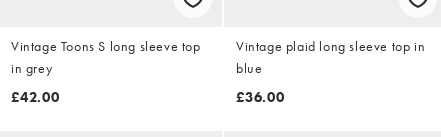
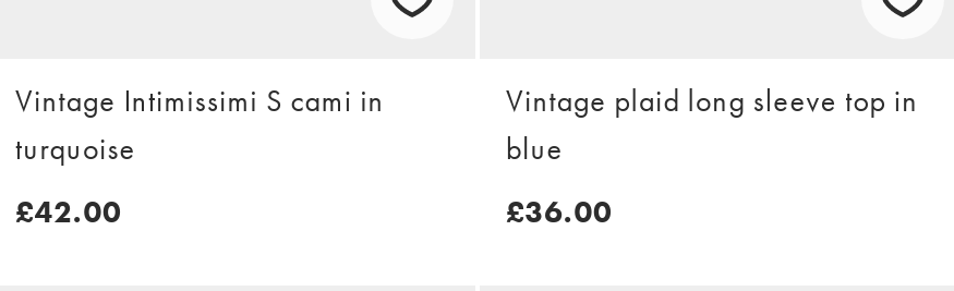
- Vintage Toons S long sleeve top
- in grey
+ Vintage Intimissimi S cami in
+ turquoise
